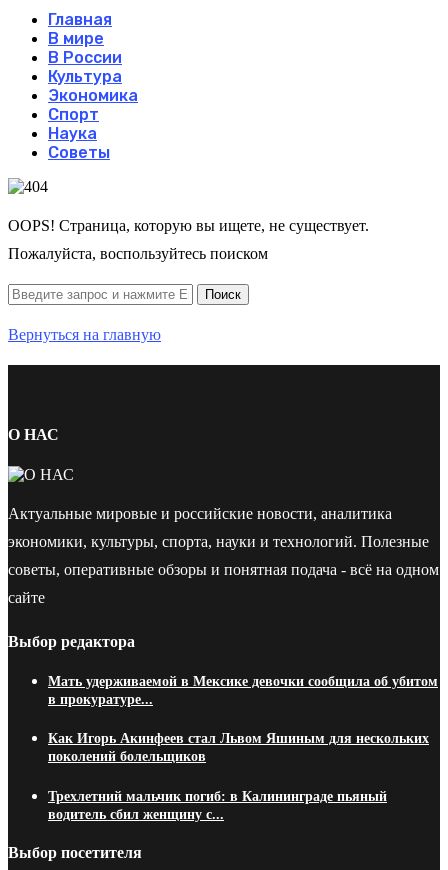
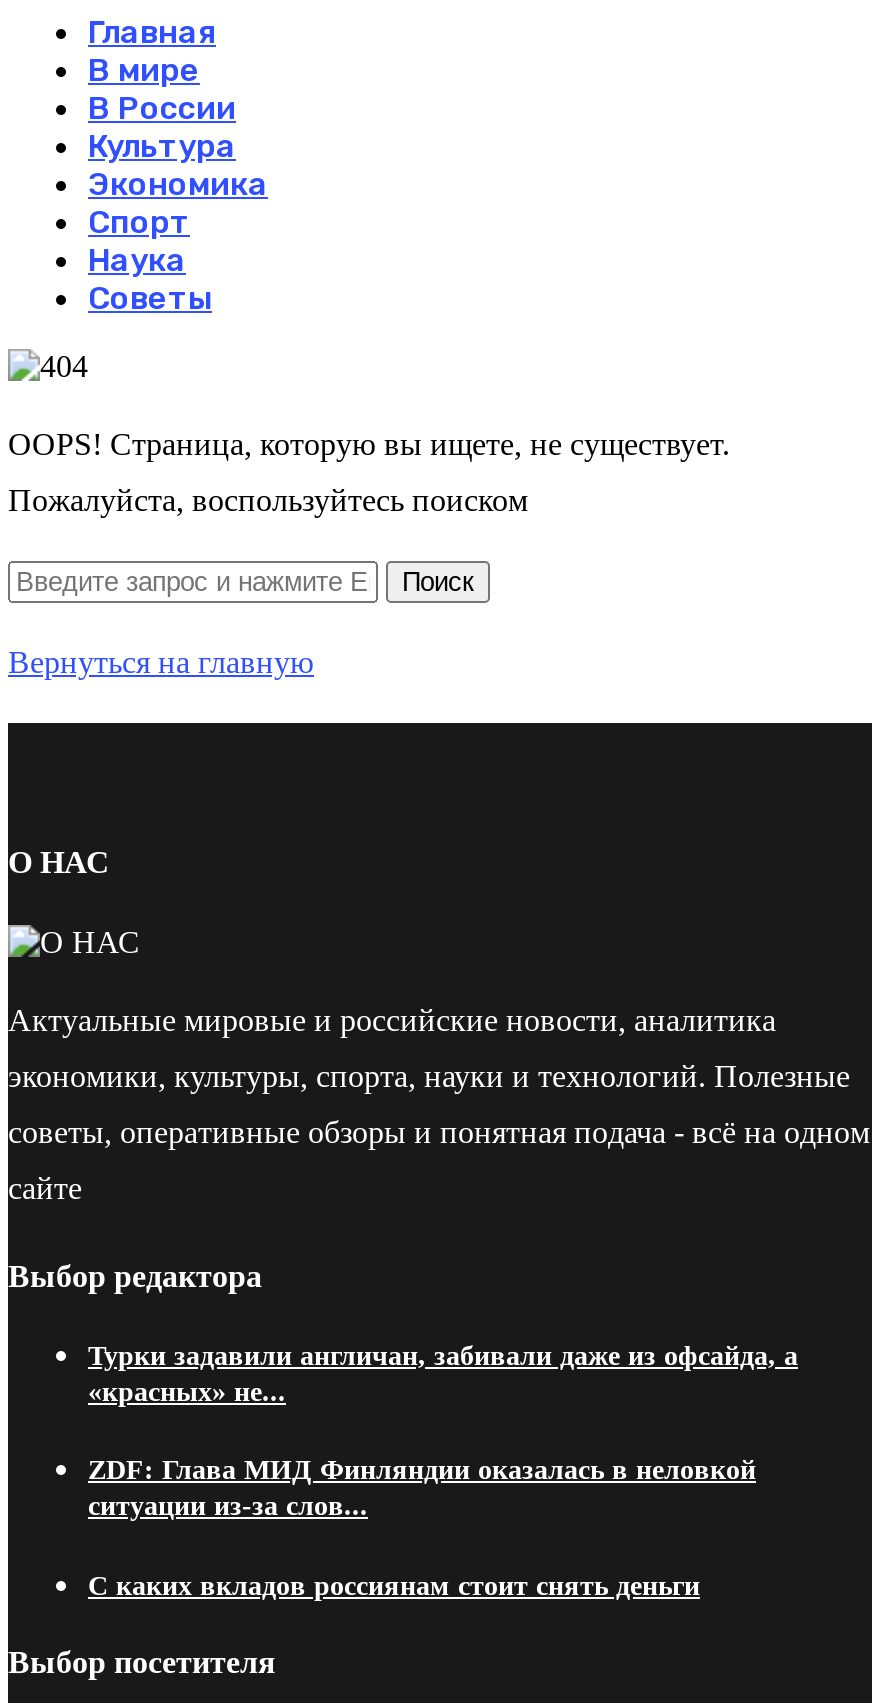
- Мать удерживаемой в Мексике девочки сообщила об убитом
- в прокуратуре...
+ Турки задавили англичан, забивали даже из офсайда, а
+ «красных» не...

- Как Игорь Акинфеев стал Львом Яшиным для нескольких
- поколений болельщиков
+ ZDF: Глава МИД Финляндии оказалась в неловкой
+ ситуации из-за слов...

- Трехлетний мальчик погиб: в Калининграде пьяный
- водитель сбил женщину с...
+ С каких вкладов россиянам стоит снять деньги
